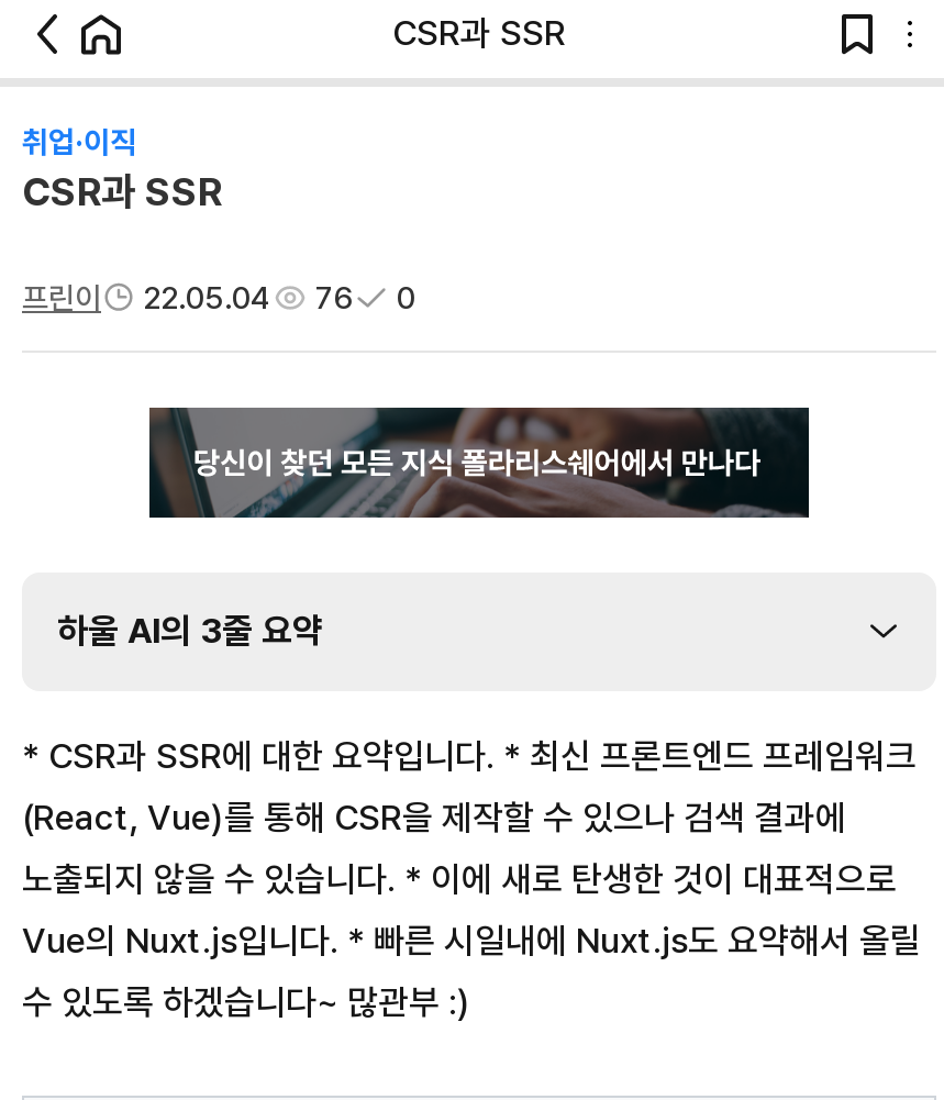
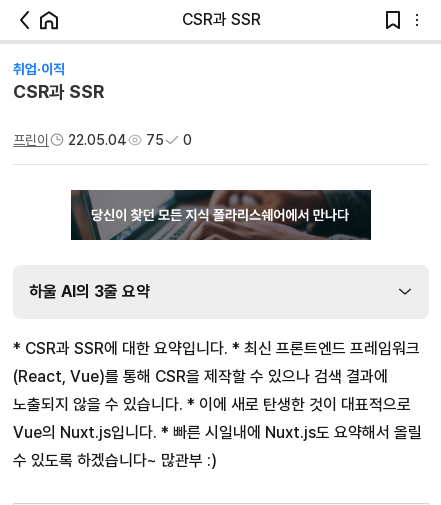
- 프린이 22.05.04 76 0
+ 프린이 22.05.04 75 0
